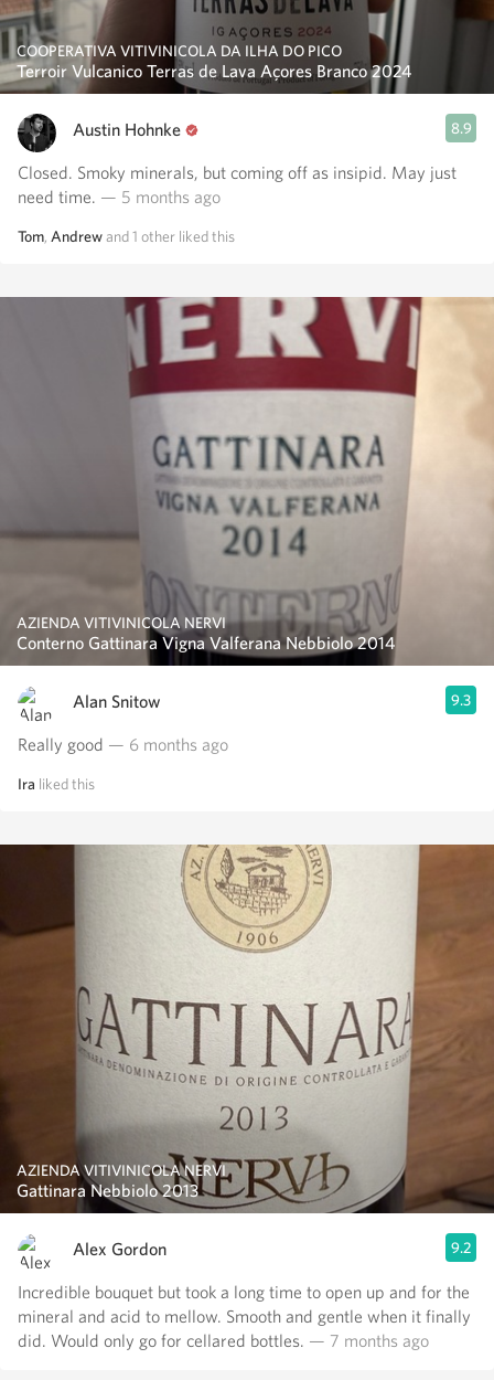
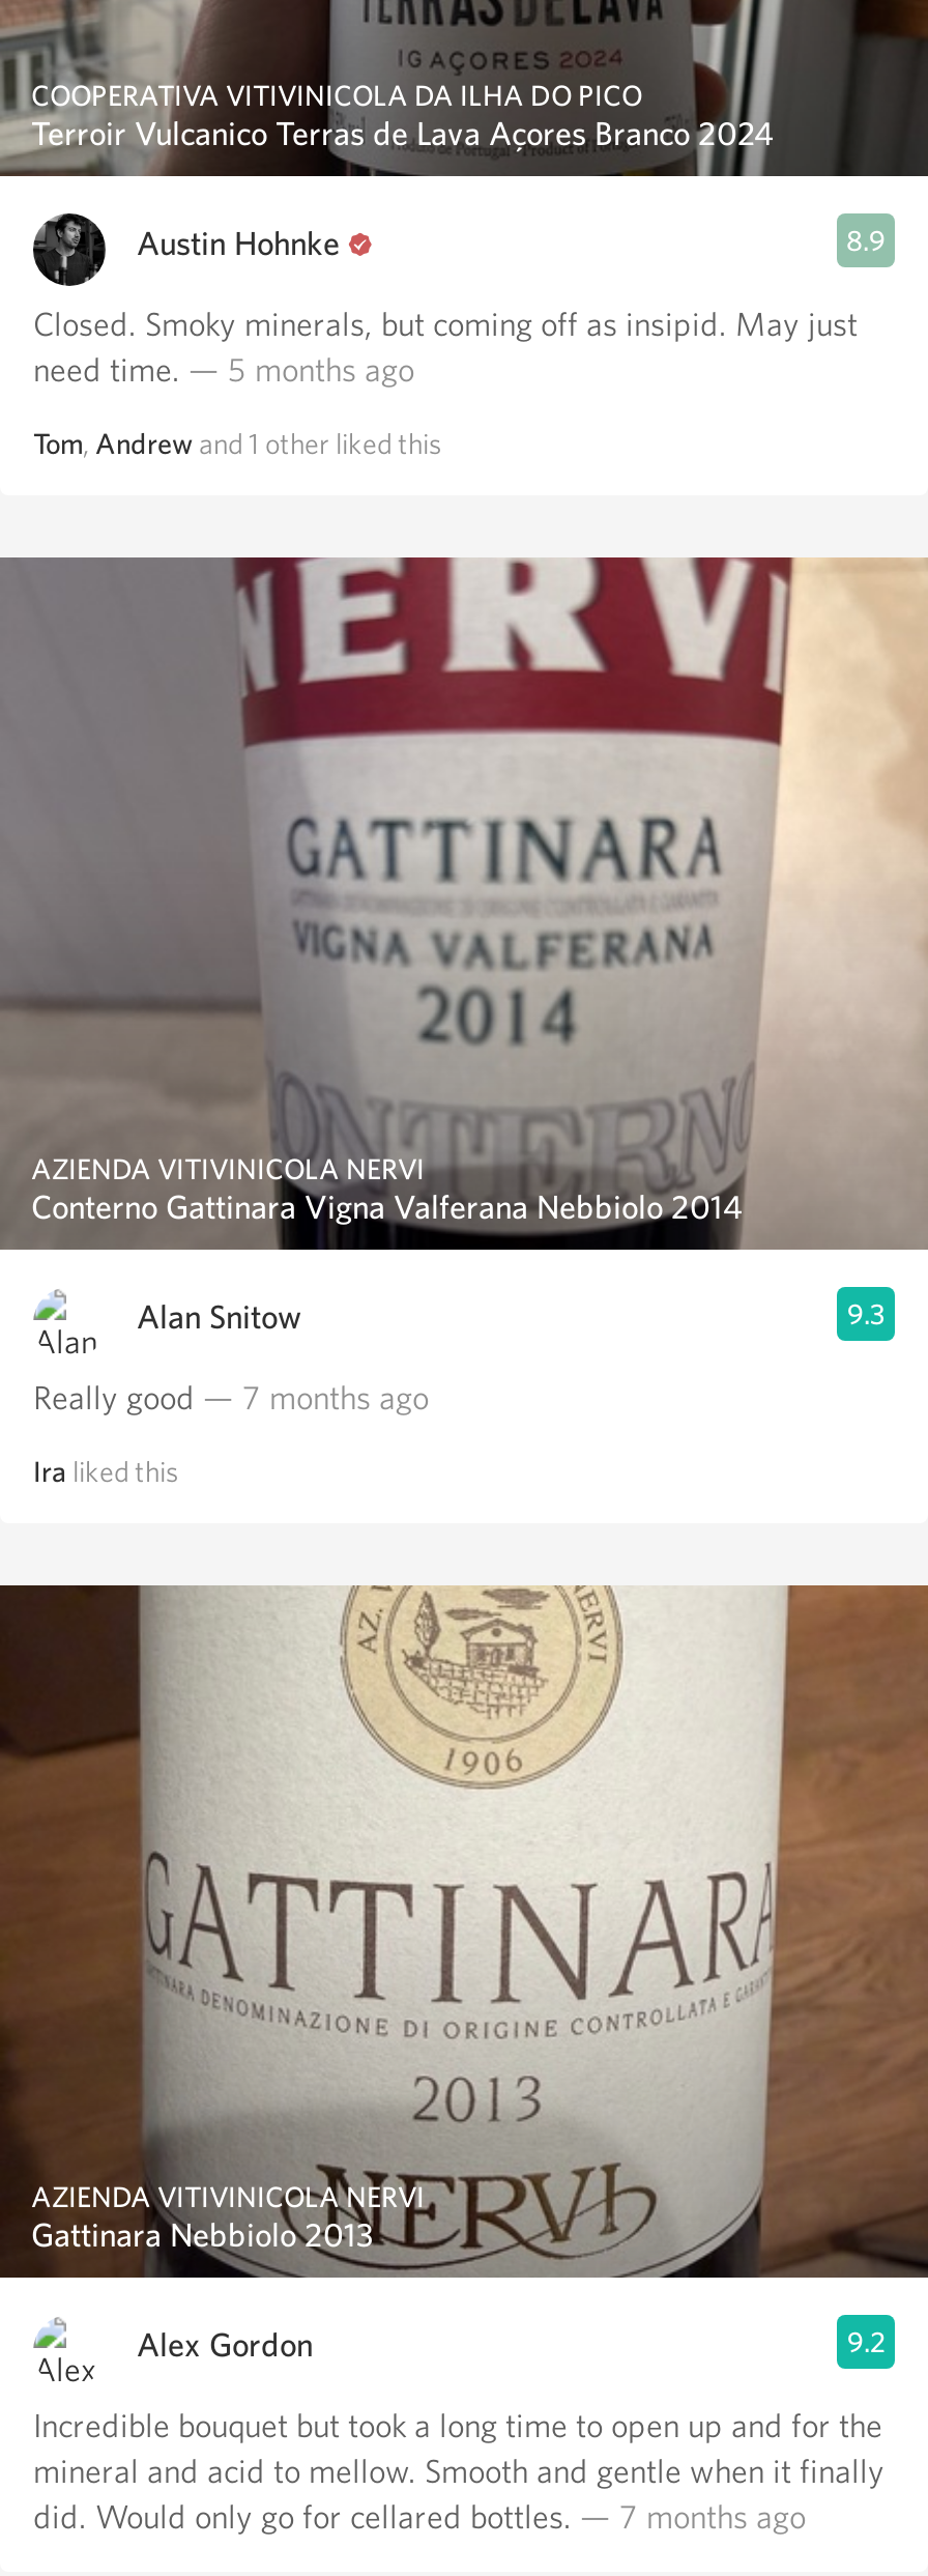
- Really good — 6 months ago
+ Really good — 7 months ago
